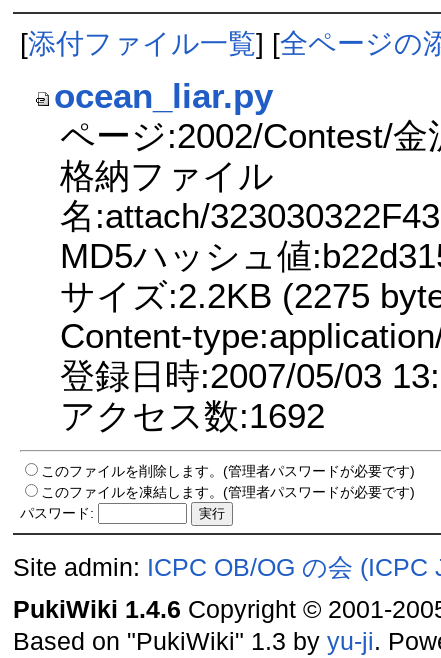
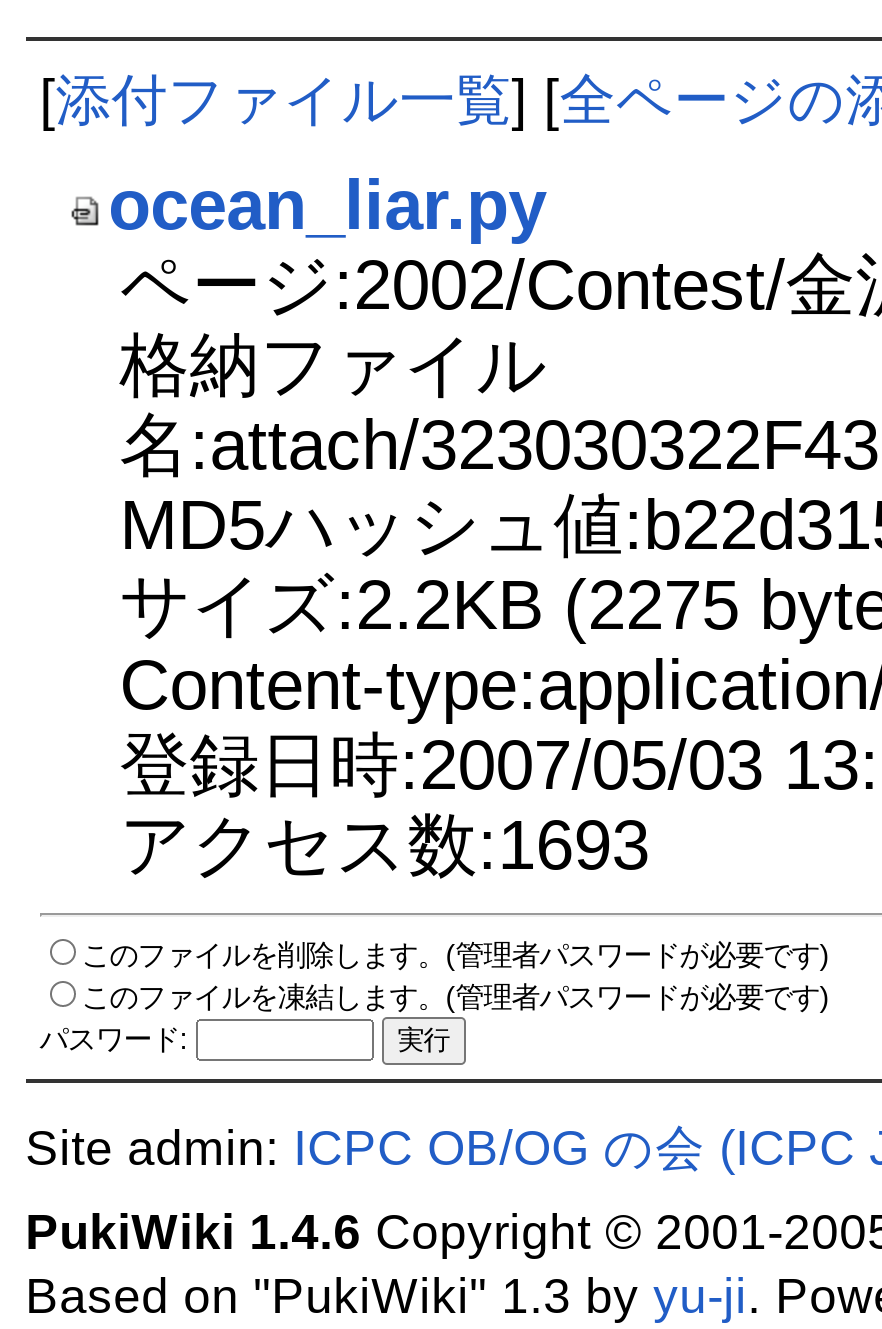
- アクセス数:1692
+ アクセス数:1693
